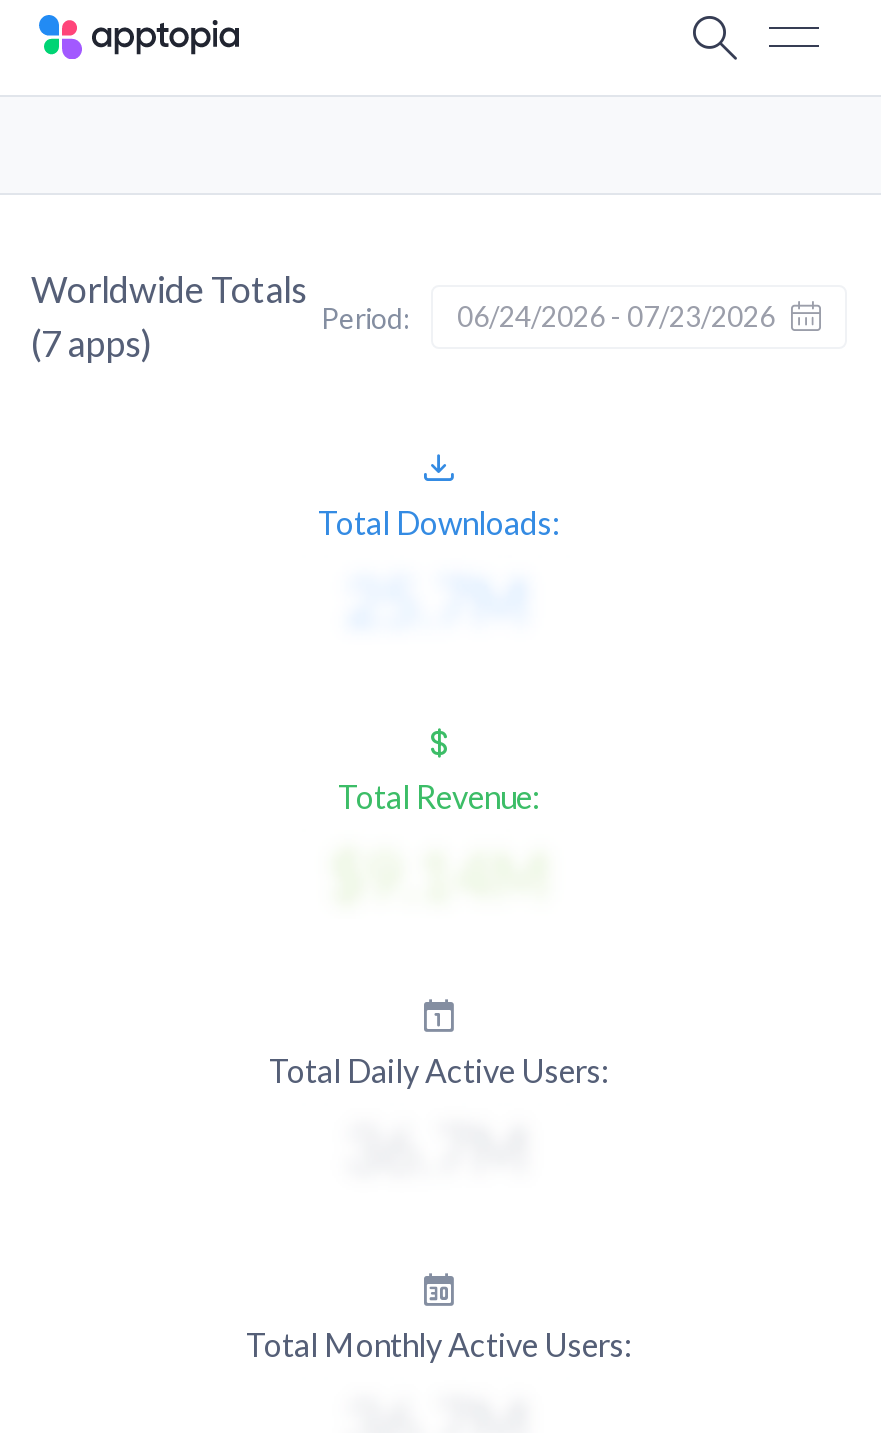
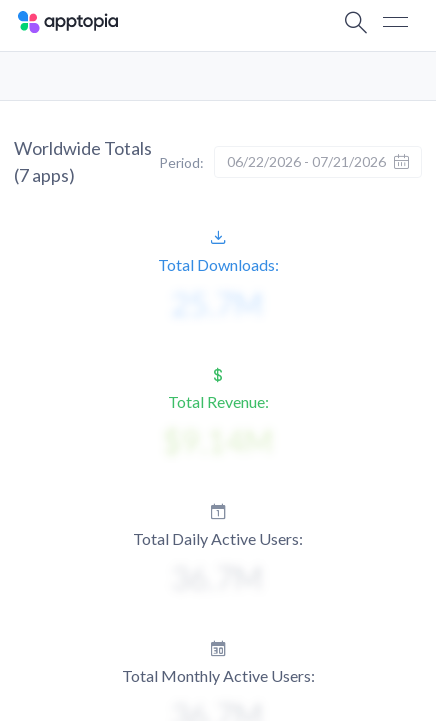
- Period: 06/24/2026 - 07/23/2026
+ Period: 06/22/2026 - 07/21/2026
